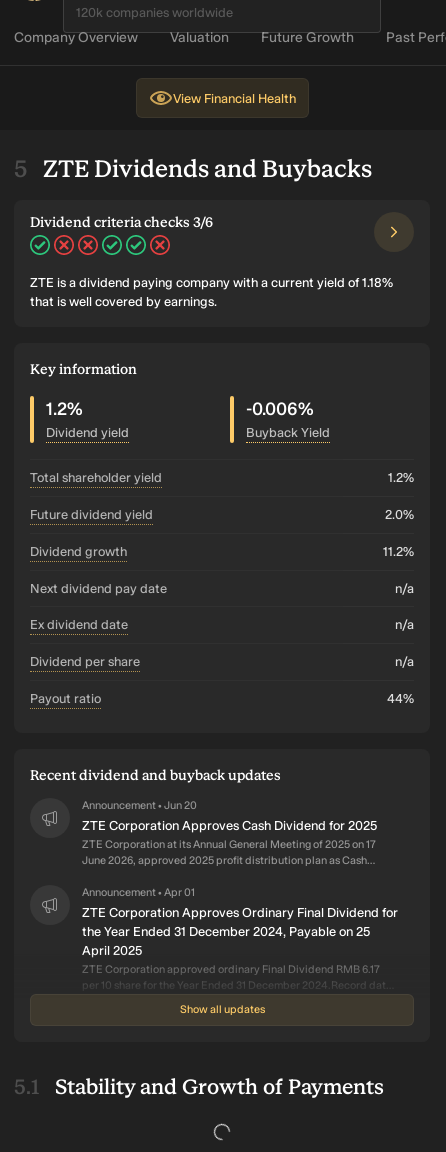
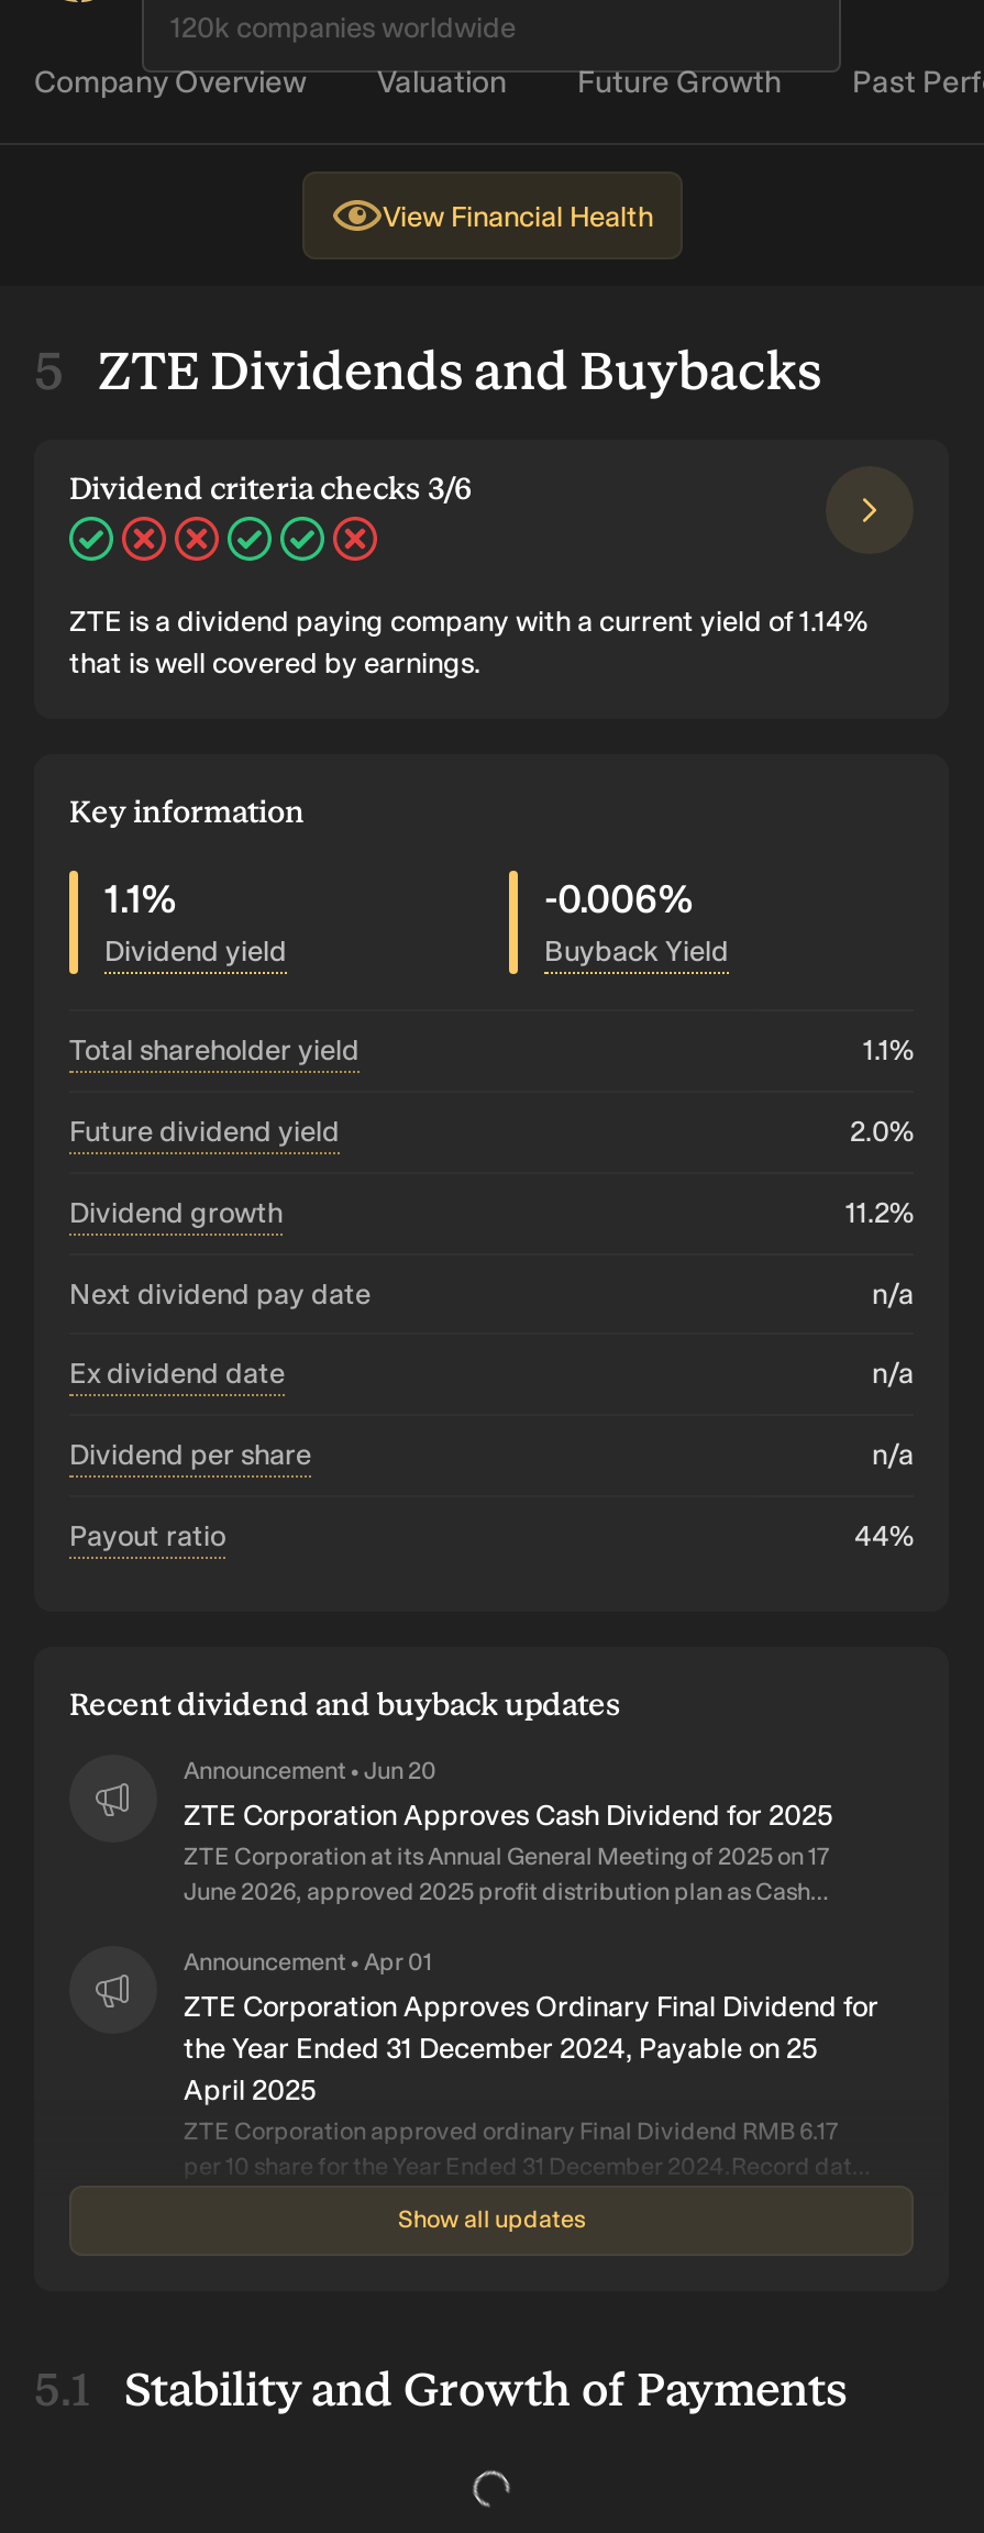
- ZTE is a dividend paying company with a current yield of 1.18%
+ ZTE is a dividend paying company with a current yield of 1.14%

- 1.2%
+ 1.1%

- 1.2%
+ 1.1%
